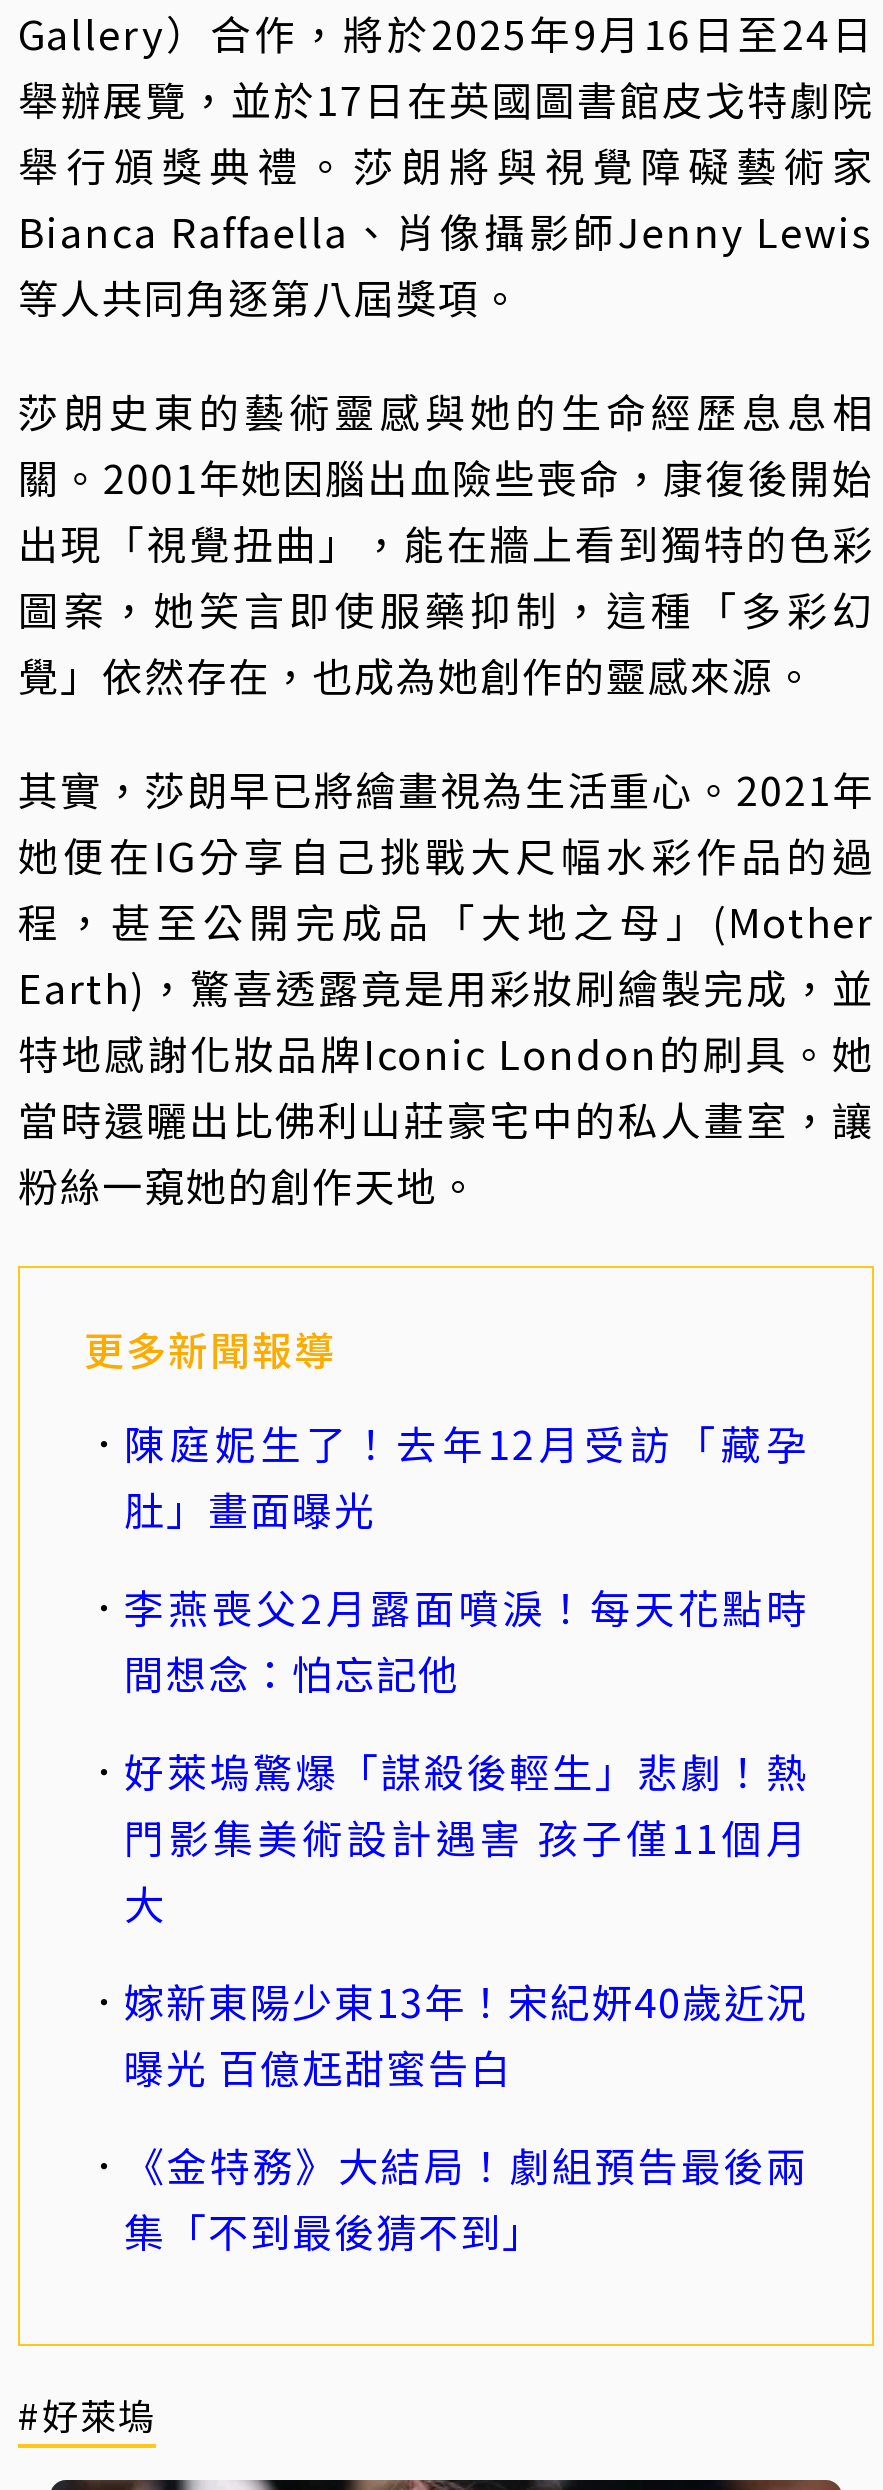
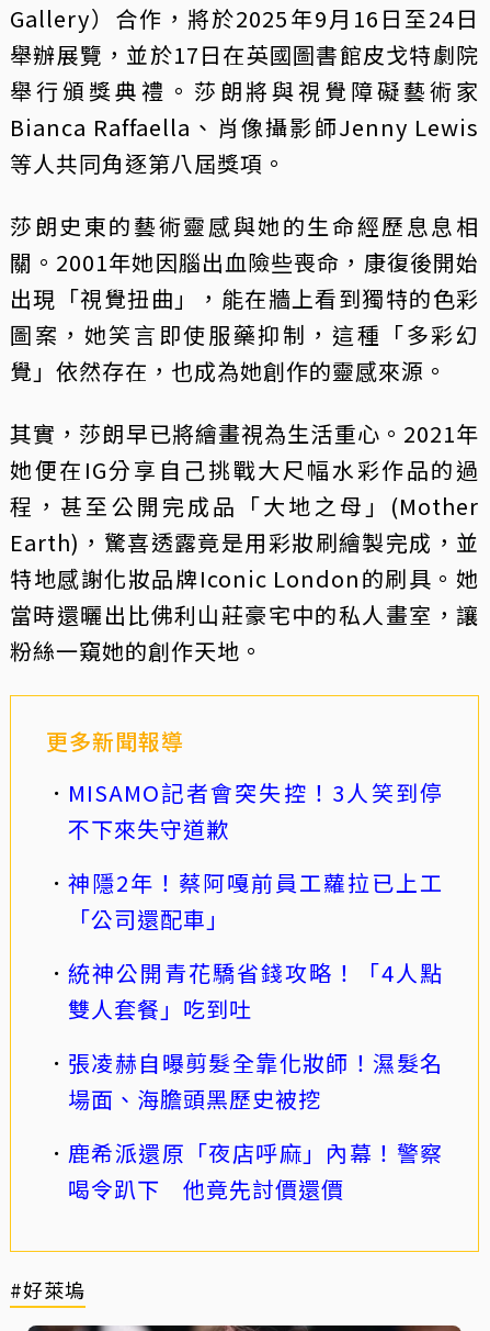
- 陳庭妮生了！去年12月受訪「藏孕
- 肚」畫面曝光
+ MISAMO記者會突失控！3人笑到停
+ 不下來失守道歉

- 李燕喪父2月露面噴淚！每天花點時
- 間想念：怕忘記他
+ 神隱2年！蔡阿嘎前員工蘿拉已上工
+ 「公司還配車」

- 好萊塢驚爆「謀殺後輕生」悲劇！熱
- 門影集美術設計遇害 孩子僅11個月
- 大
+ 統神公開青花驕省錢攻略！「4人點
+ 雙人套餐」吃到吐

- 嫁新東陽少東13年！宋紀妍40歲近況
- 曝光 百億尪甜蜜告白
+ 張凌赫自曝剪髮全靠化妝師！濕髮名
+ 場面、海膽頭黑歷史被挖

- 《金特務》大結局！劇組預告最後兩
- 集「不到最後猜不到」
+ 鹿希派還原「夜店呼麻」內幕！警察
+ 喝令趴下 他竟先討價還價
